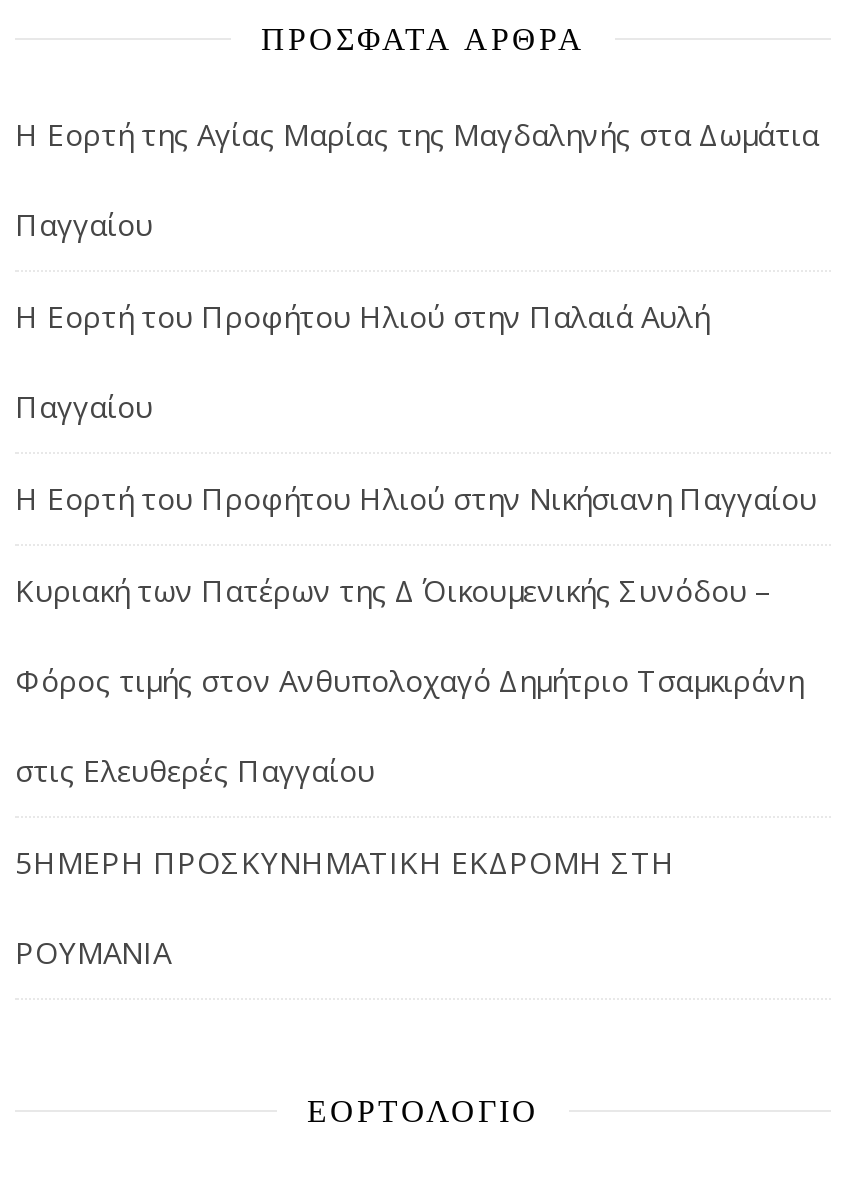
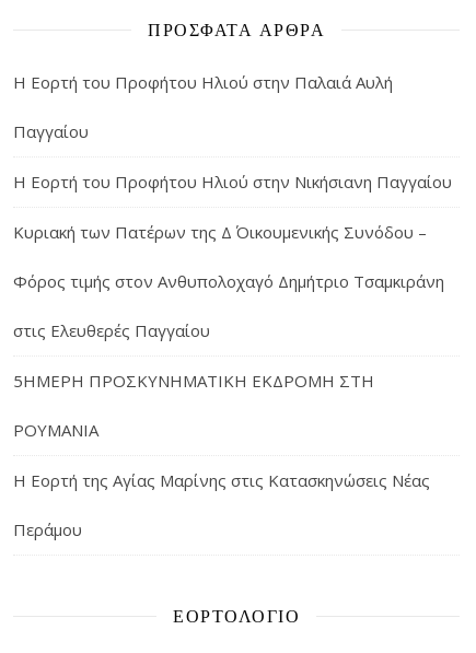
- H Εορτή της Αγίας Μαρίας της Μαγδαληνής στα Δωμάτια
- Παγγαίου

moved up: Η Εορτή του Προφήτου Ηλιού στην Παλαιά Αυλή | Παγγαίου | Η Εορτή του Προφήτου Ηλιού στην Νικήσιανη Παγγαίου | Κυριακή των Πατέρων της Δ΄ Οικουμενικής Συνόδου – | Φόρος τιμής στον Ανθυπολοχαγό Δημήτριο Τσαμκιράνη | στις Ελευθερές Παγγαίου | ΡΟΥΜΑΝΙΑ

+ Η Εορτή της Αγίας Μαρίνης στις Κατασκηνώσεις Νέας
+ Περάμου
